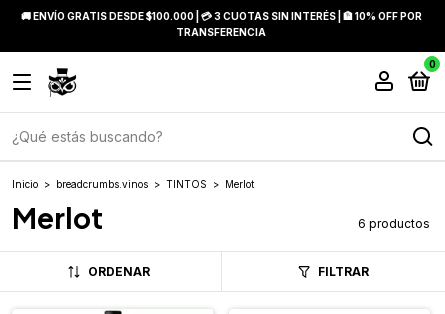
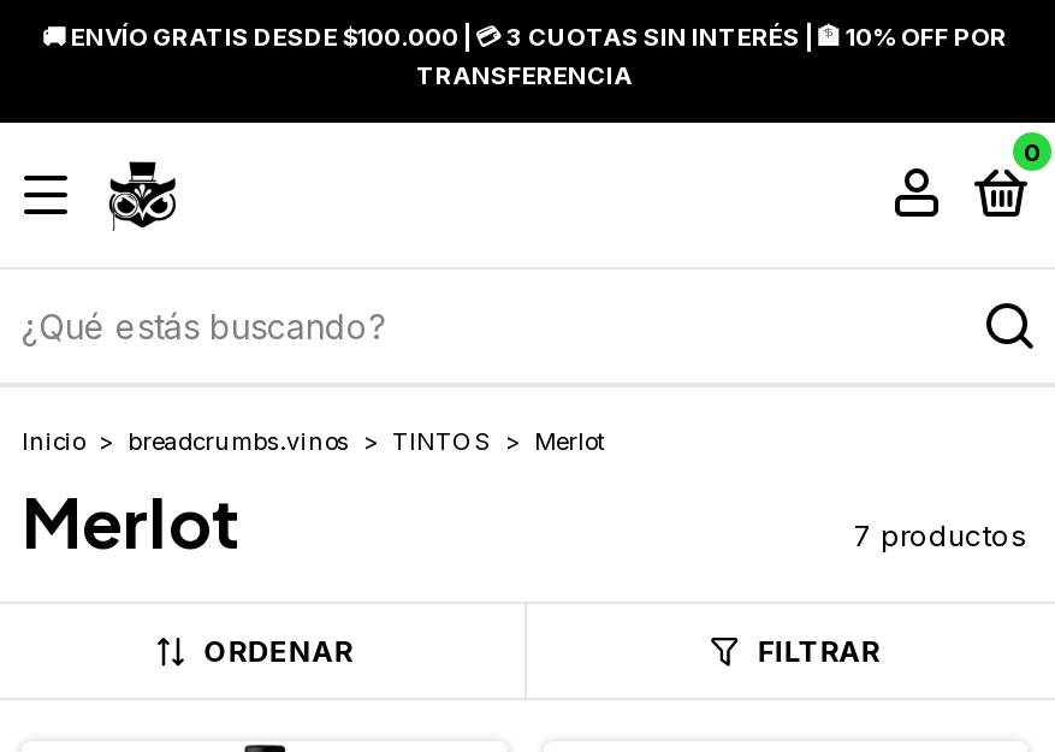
- 6 productos
+ 7 productos
